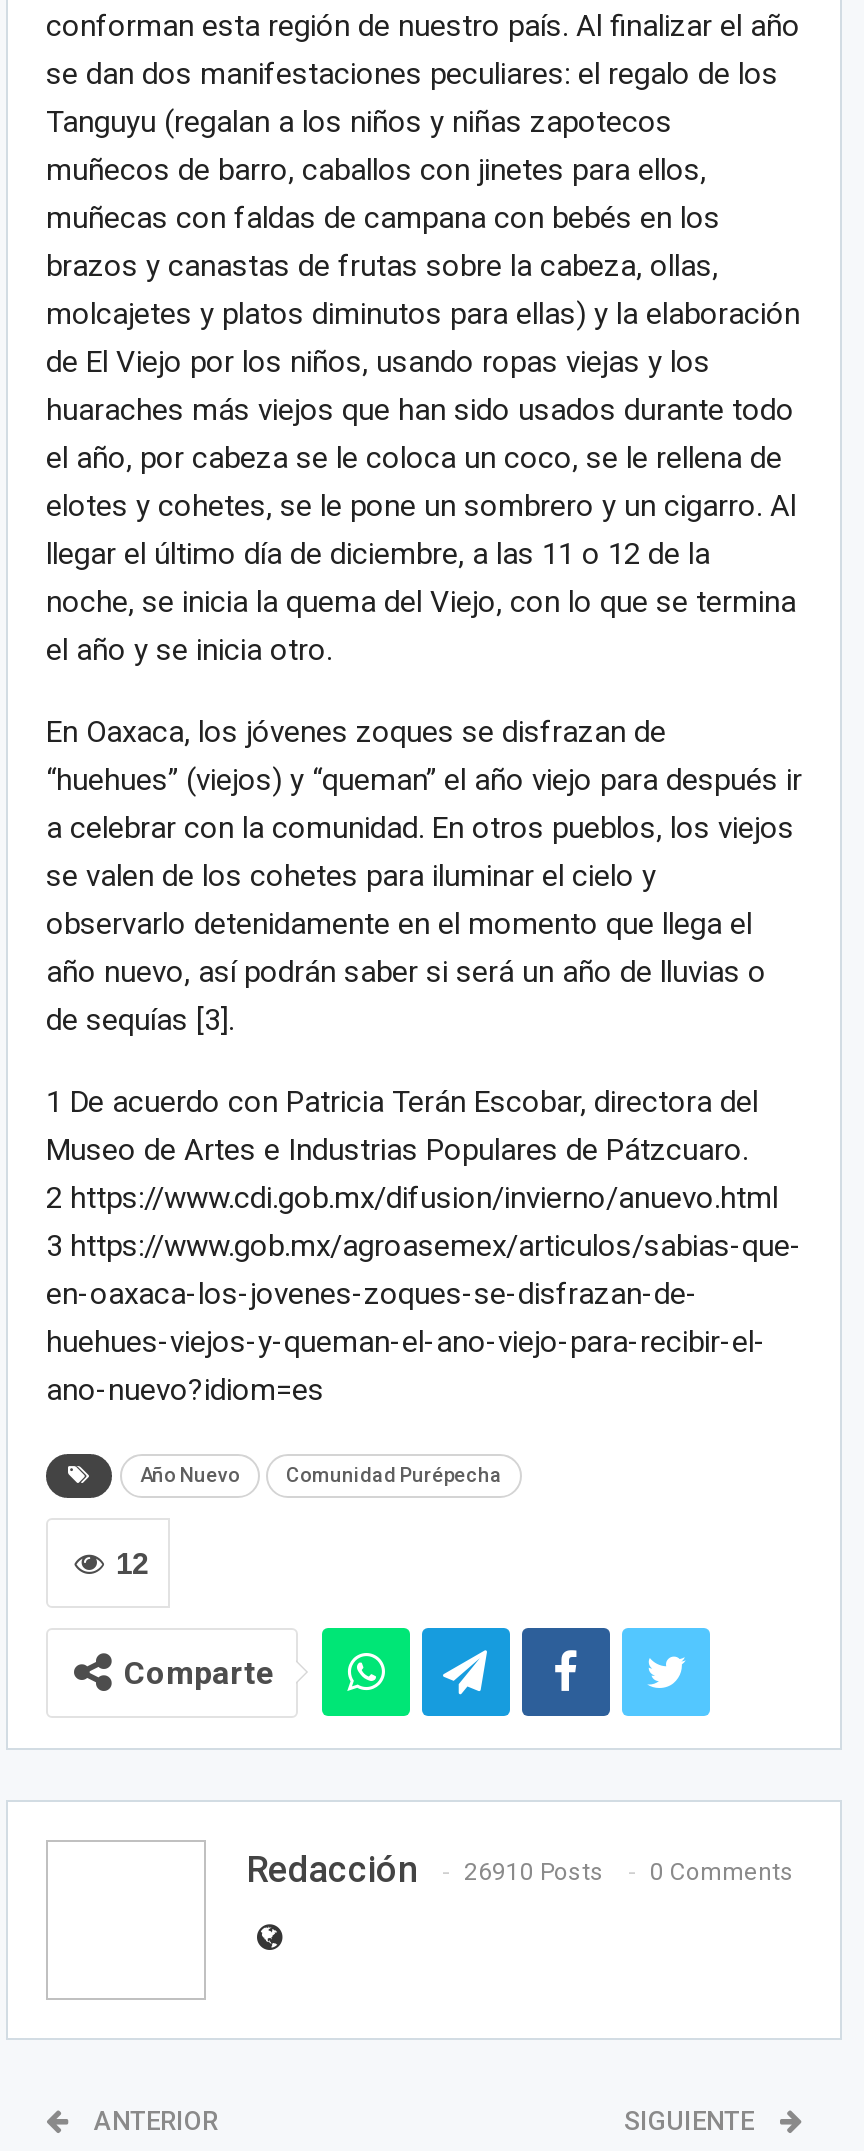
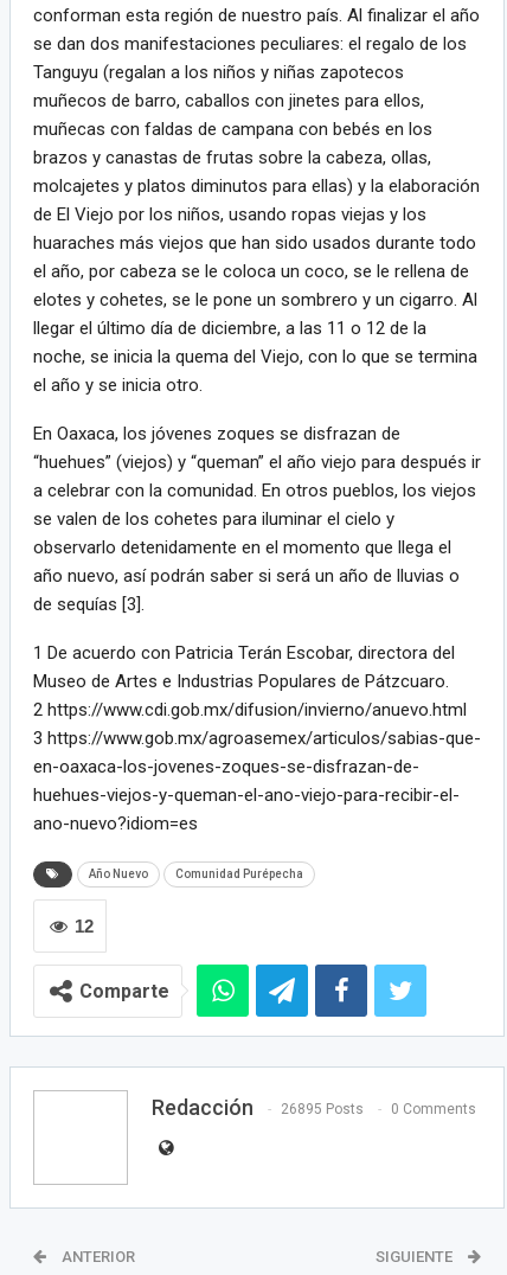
- Redacción 26910 Posts 0 Comments
+ Redacción 26895 Posts 0 Comments
